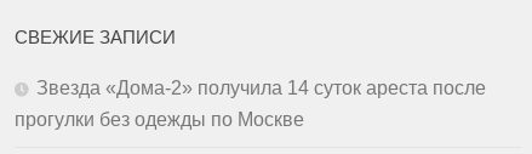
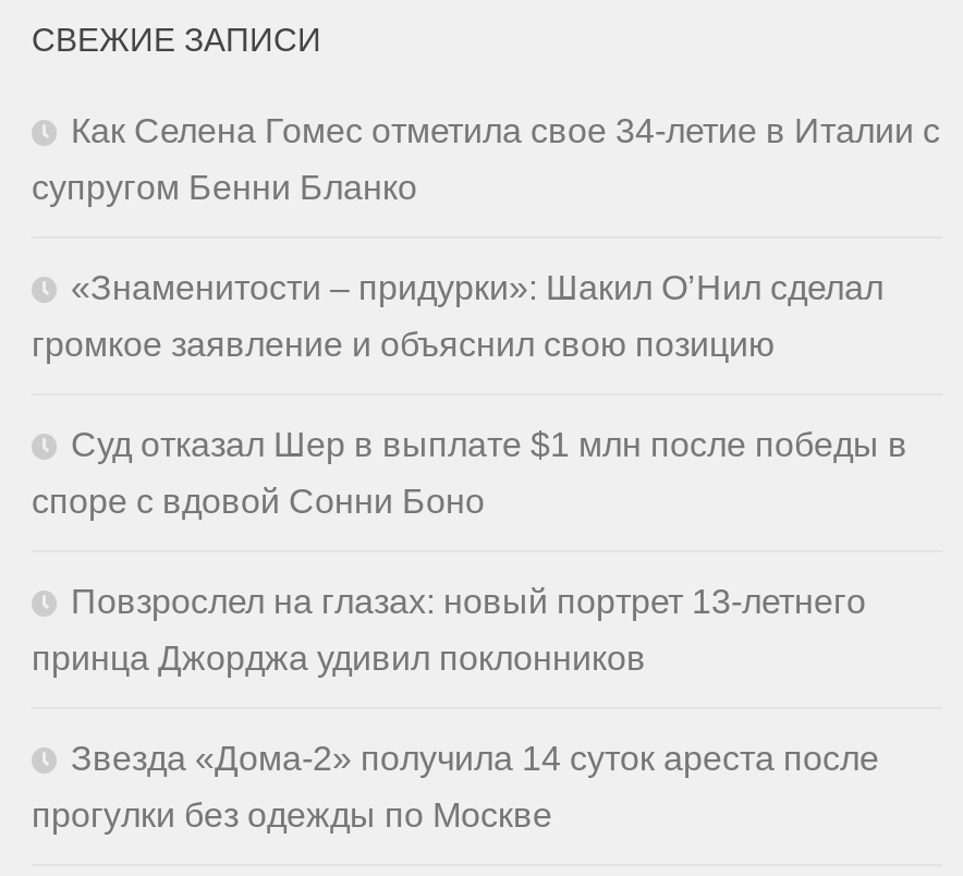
+ Как Селена Гомес отметила свое 34-летие в Италии с
+ супругом Бенни Бланко
+ «Знаменитости – придурки»: Шакил О’Нил сделал
+ громкое заявление и объяснил свою позицию
+ Суд отказал Шер в выплате $1 млн после победы в
+ споре с вдовой Сонни Боно
+ Повзрослел на глазах: новый портрет 13-летнего
+ принца Джорджа удивил поклонников
